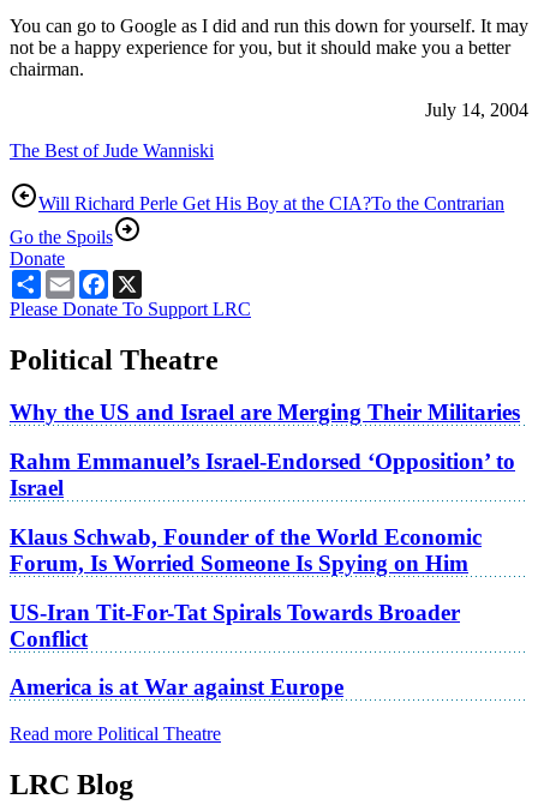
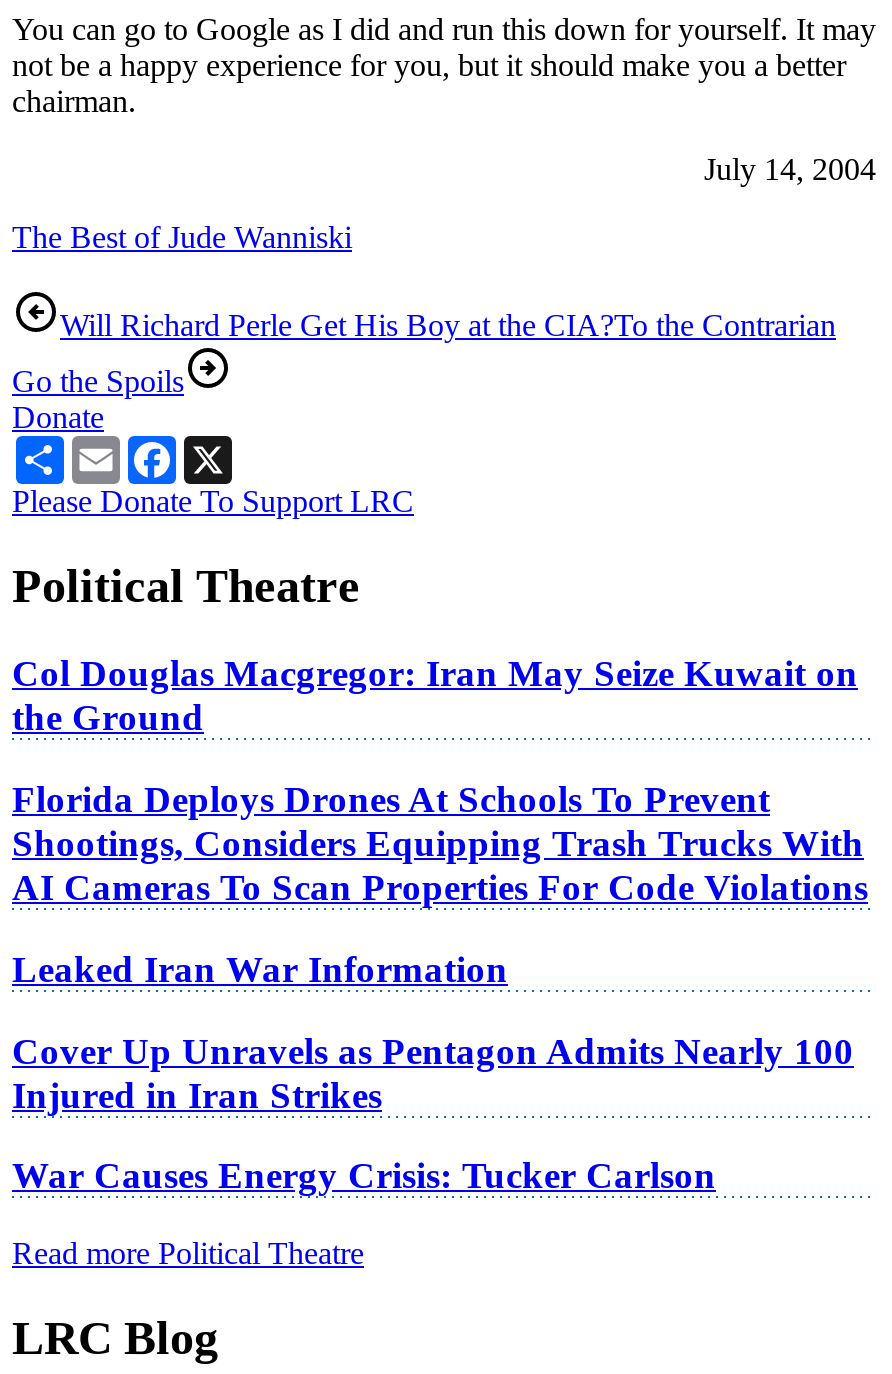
- Why the US and Israel are Merging Their Militaries
+ Col Douglas Macgregor: Iran May Seize Kuwait on
+ the Ground

- Rahm Emmanuel’s Israel-Endorsed ‘Opposition’ to
- Israel
+ Florida Deploys Drones At Schools To Prevent
+ Shootings, Considers Equipping Trash Trucks With
+ AI Cameras To Scan Properties For Code Violations

- Klaus Schwab, Founder of the World Economic
- Forum, Is Worried Someone Is Spying on Him
+ Leaked Iran War Information

- US-Iran Tit-For-Tat Spirals Towards Broader
- Conflict
+ Cover Up Unravels as Pentagon Admits Nearly 100
+ Injured in Iran Strikes

- America is at War against Europe
+ War Causes Energy Crisis: Tucker Carlson
